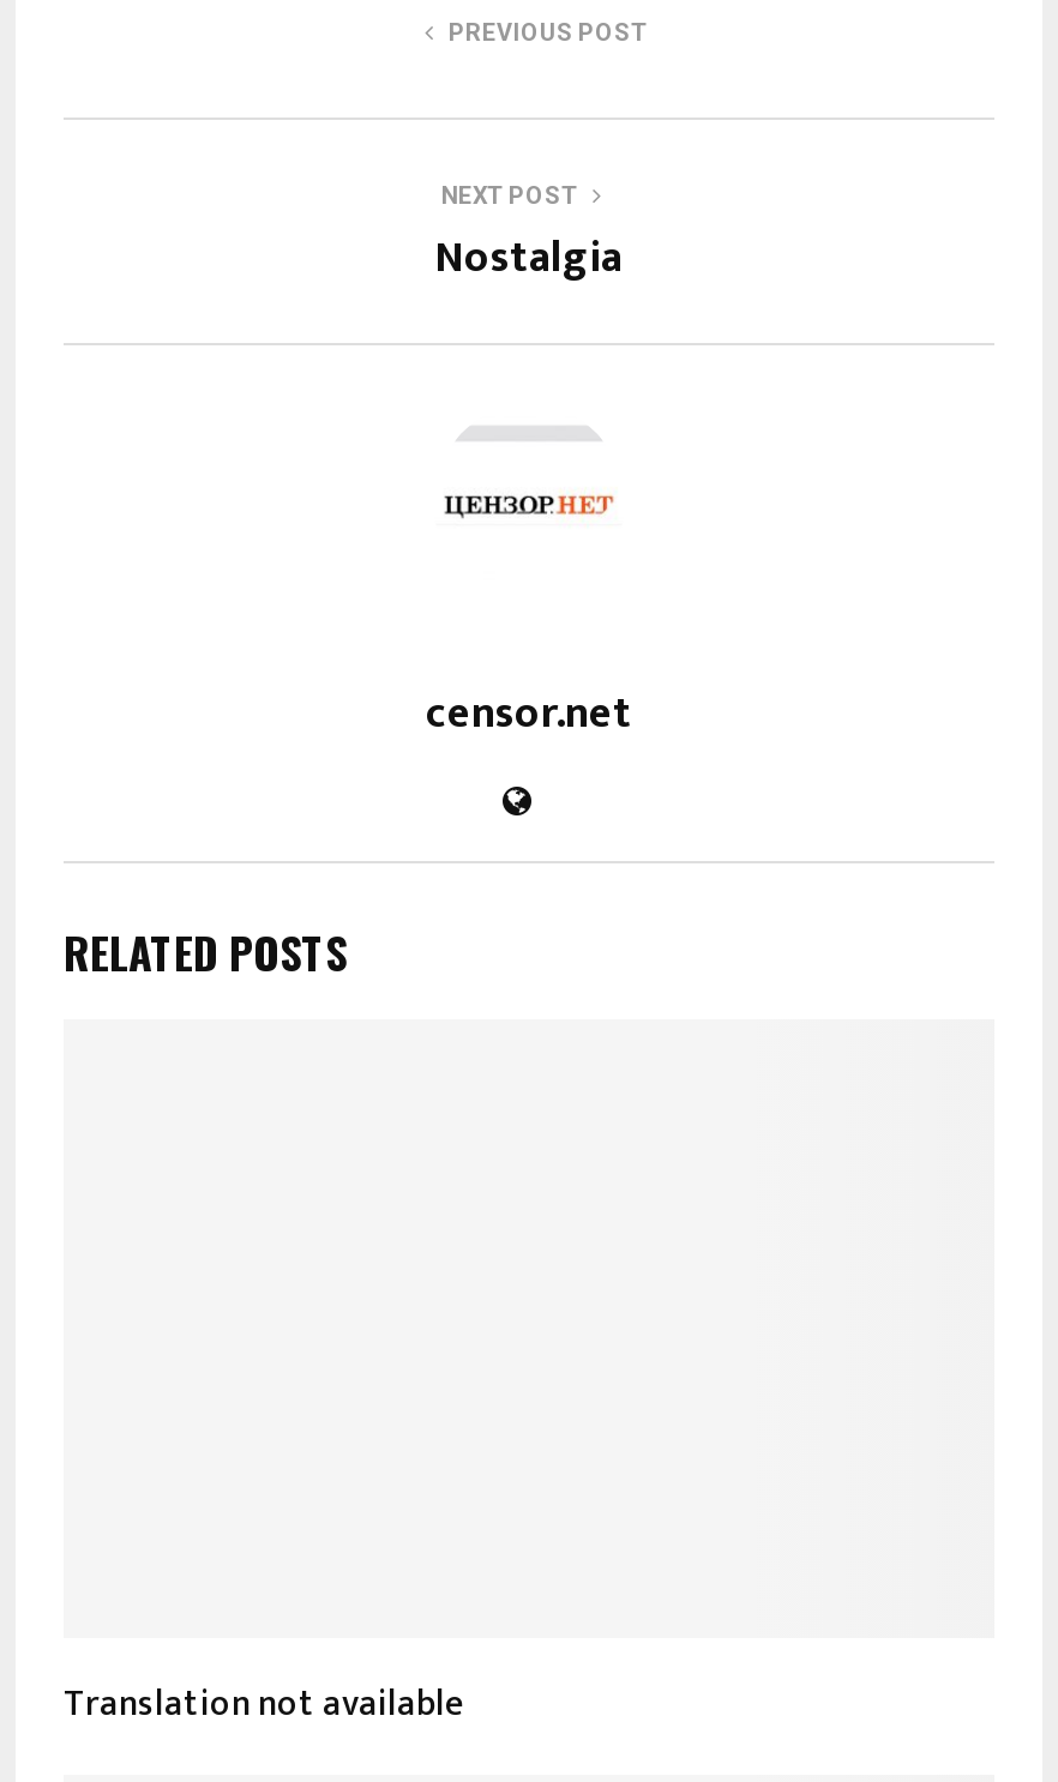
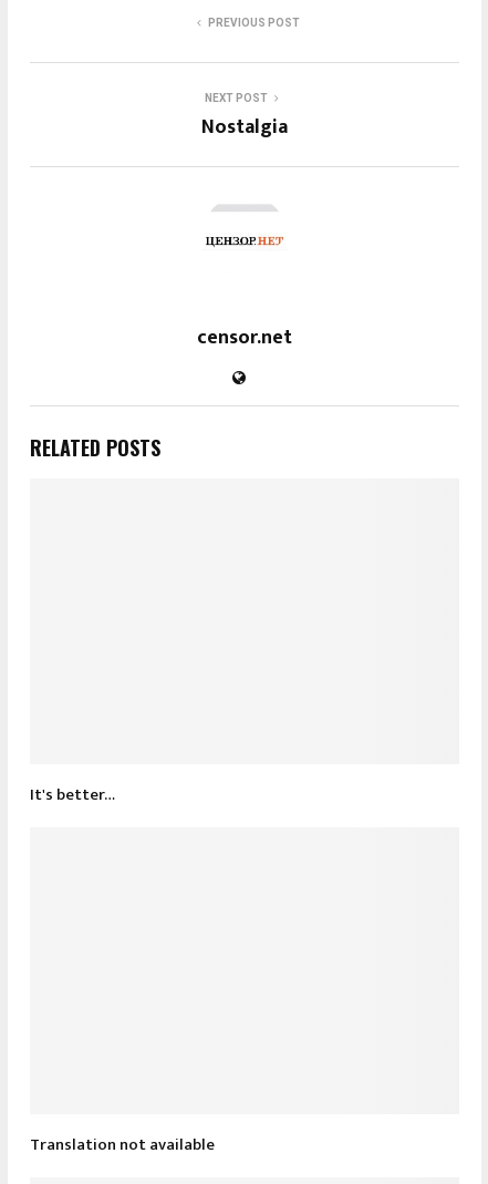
+ It's better…
